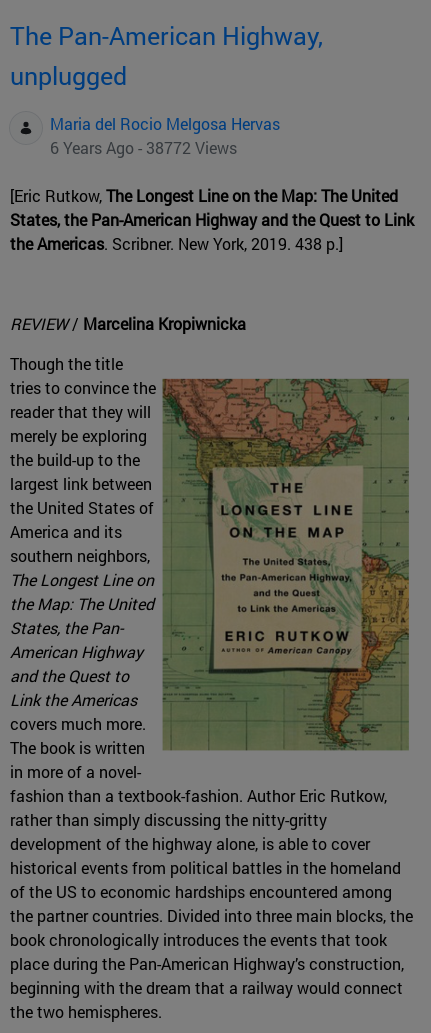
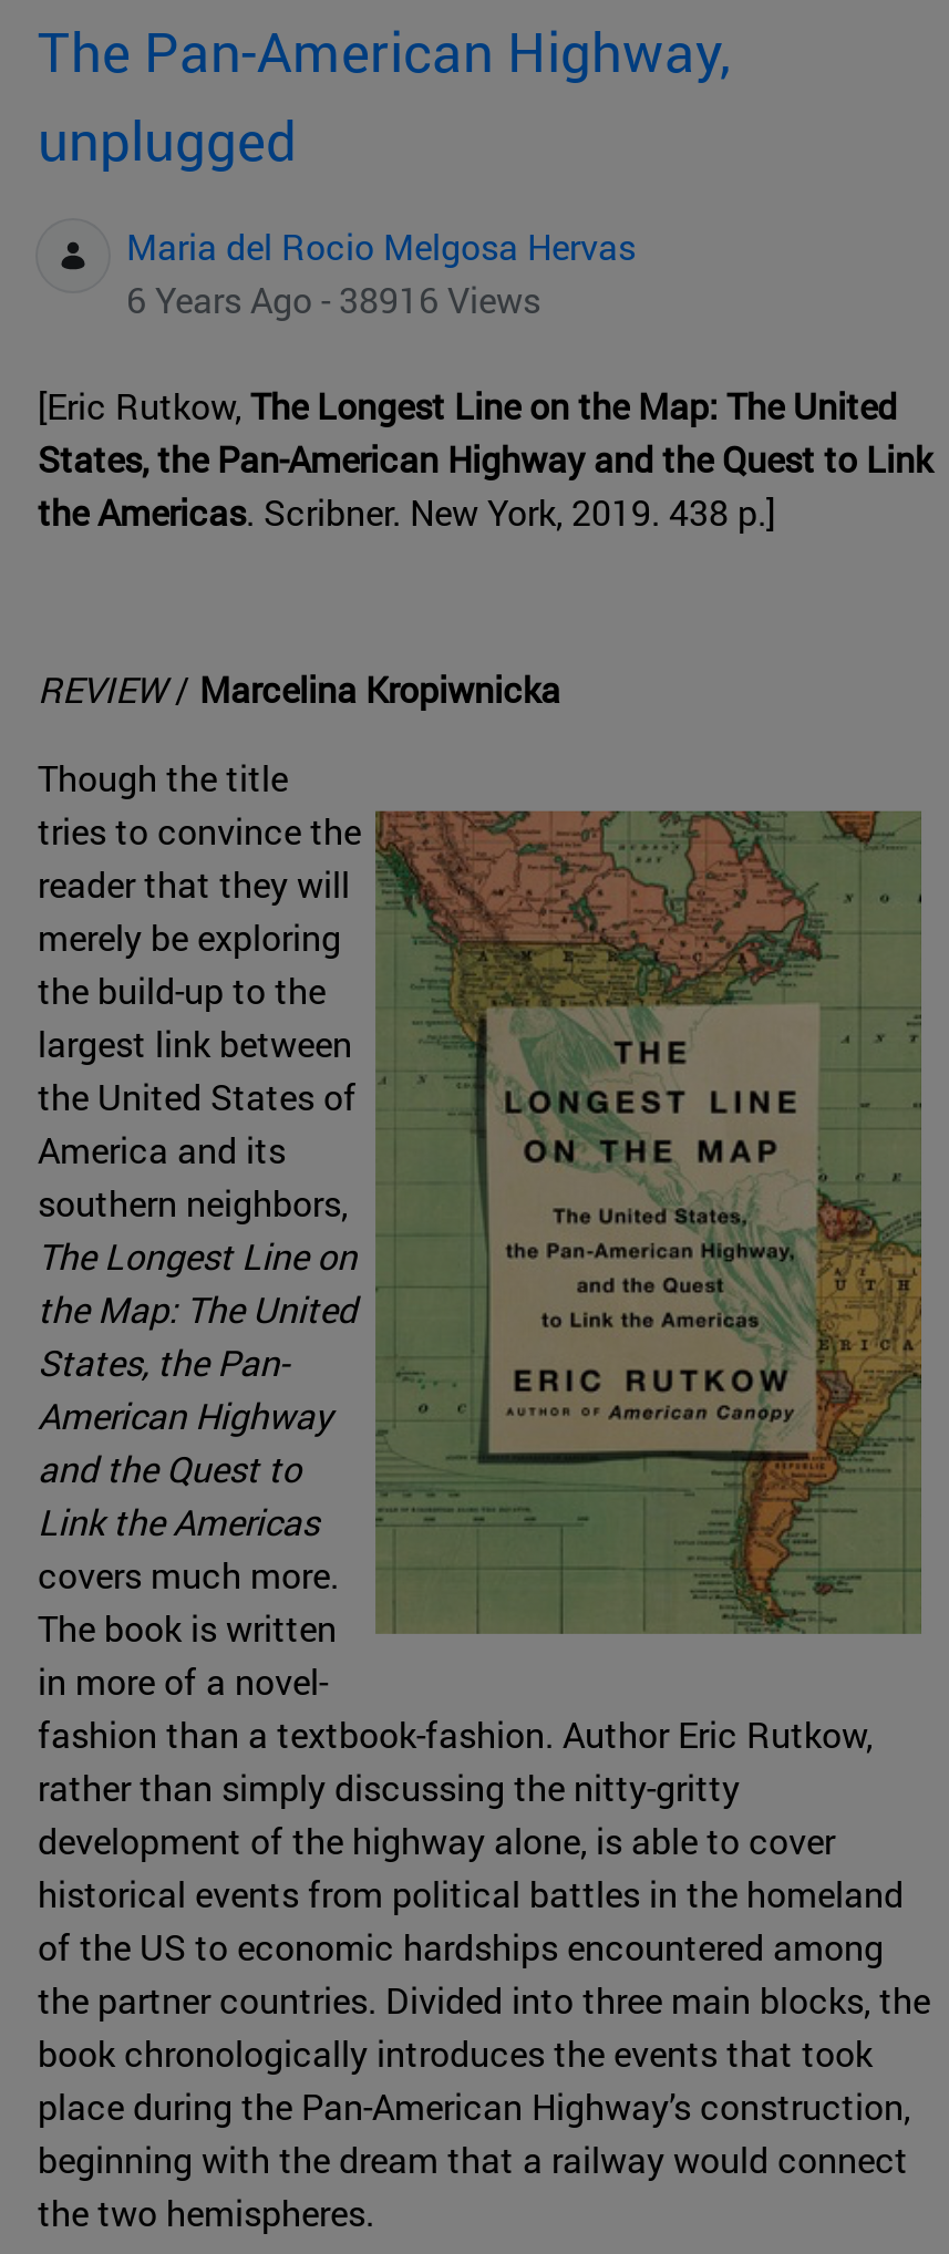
- 6 Years Ago - 38772 Views
+ 6 Years Ago - 38916 Views
